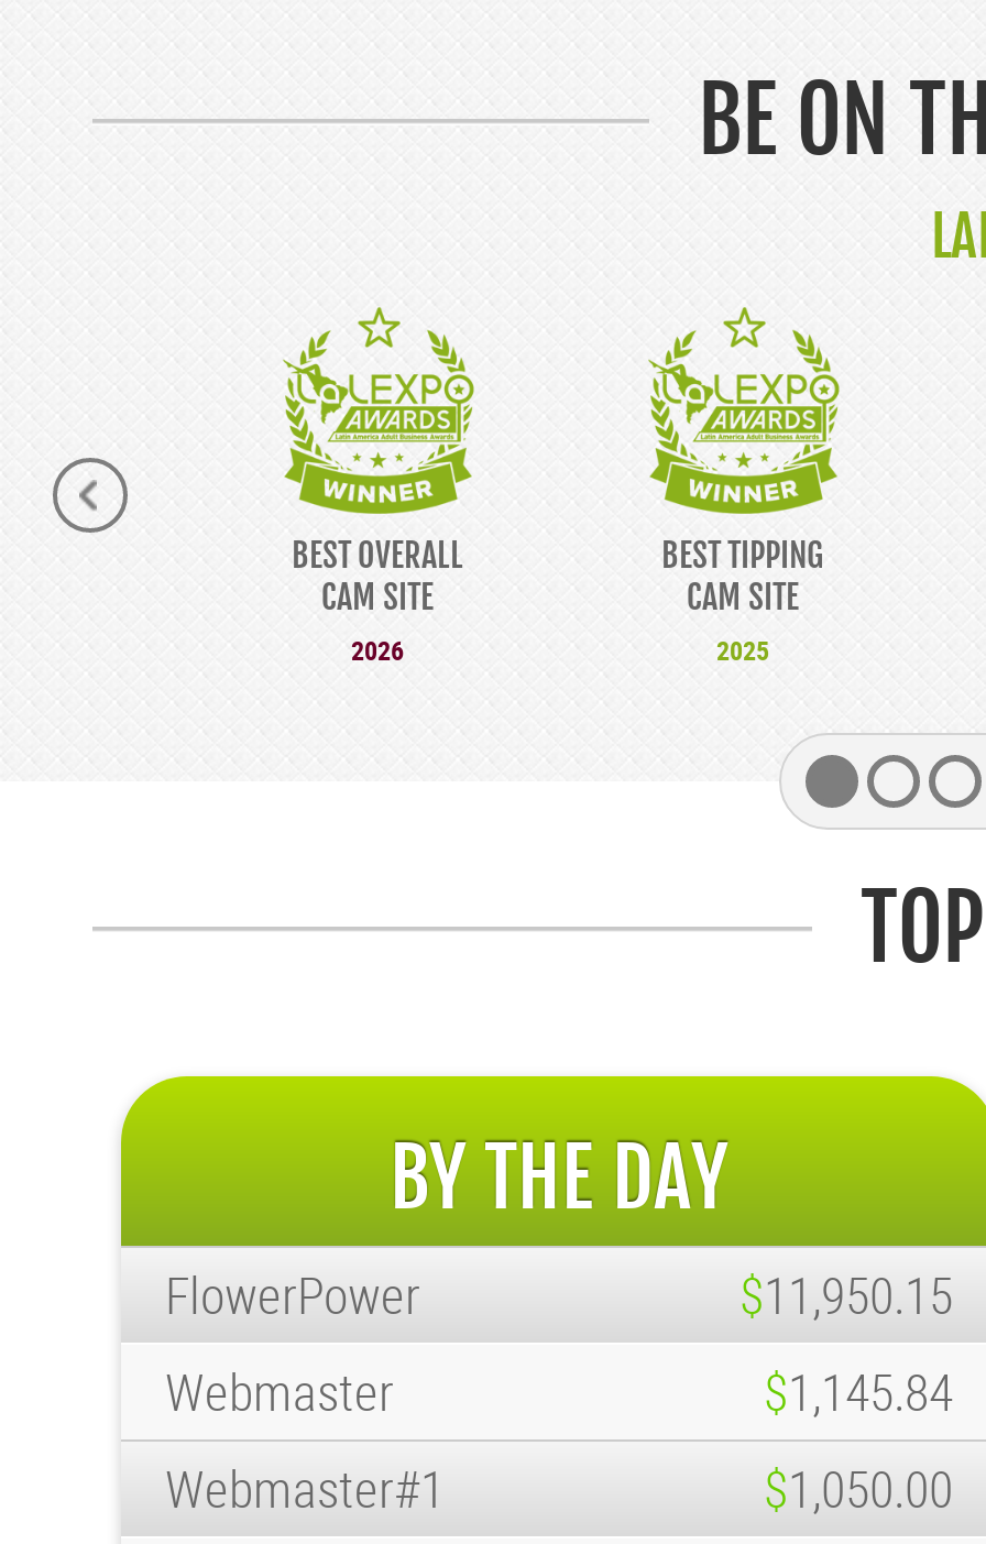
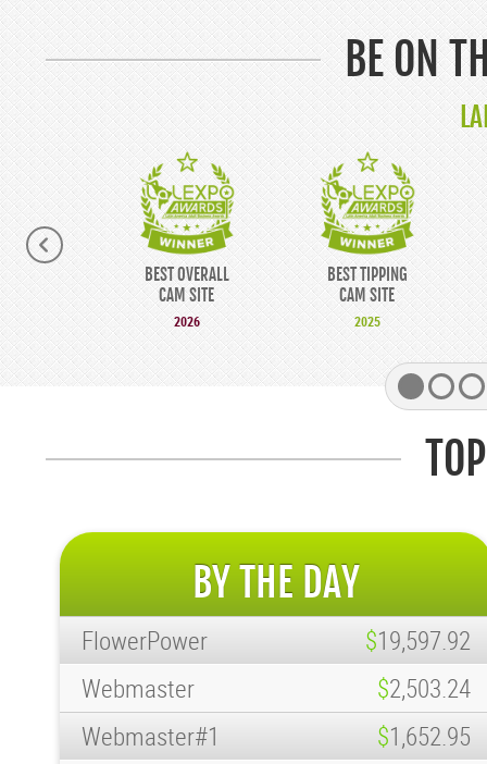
- $11,950.15
+ $19,597.92

- $1,145.84
+ $2,503.24

- $1,050.00
+ $1,652.95
